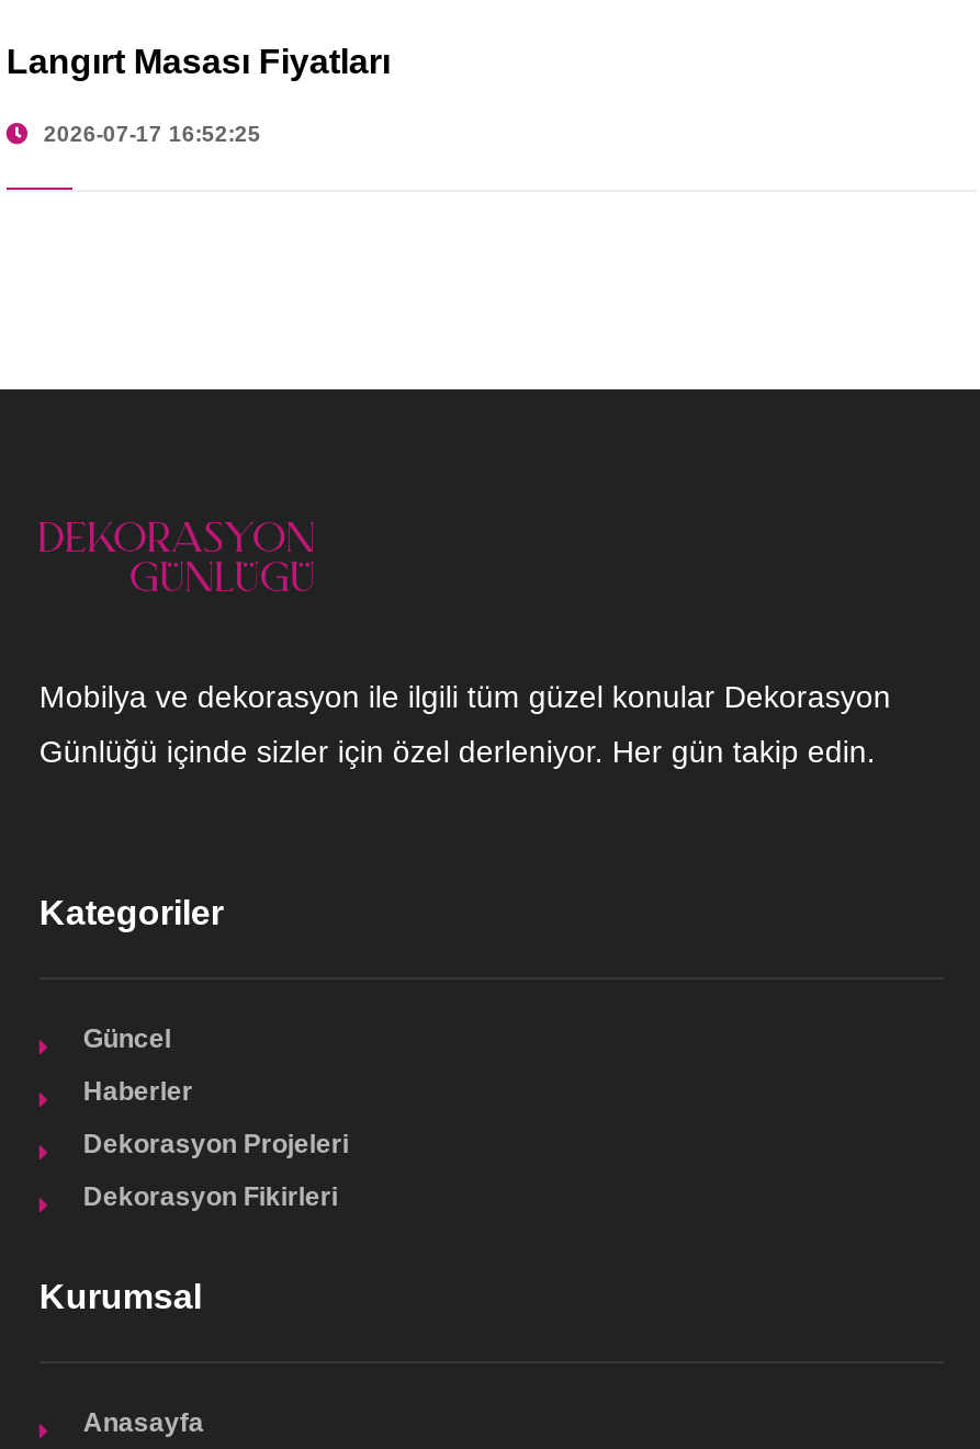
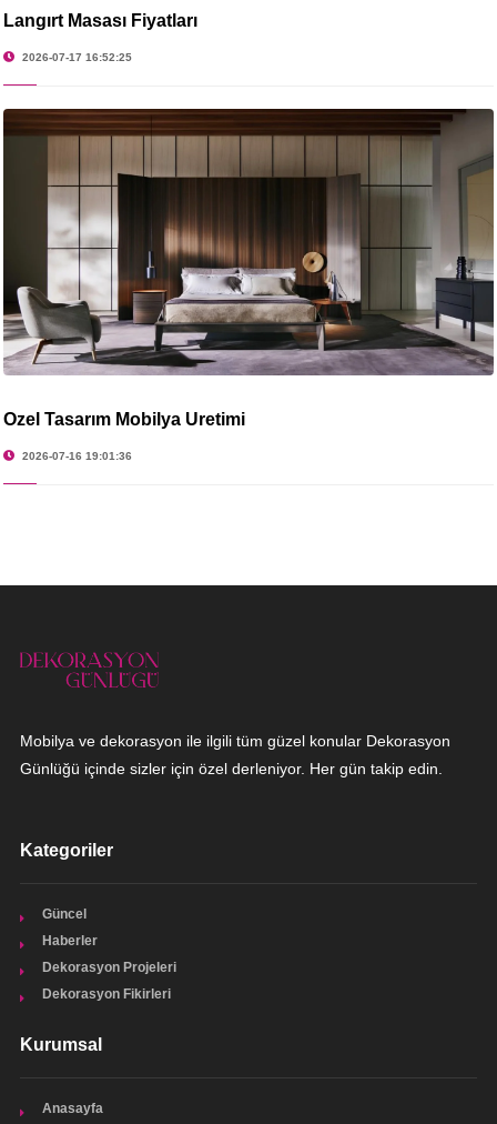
+ [image]
+ Özel Tasarım Mobilya Üretimi
+ 2026-07-16 19:01:36
